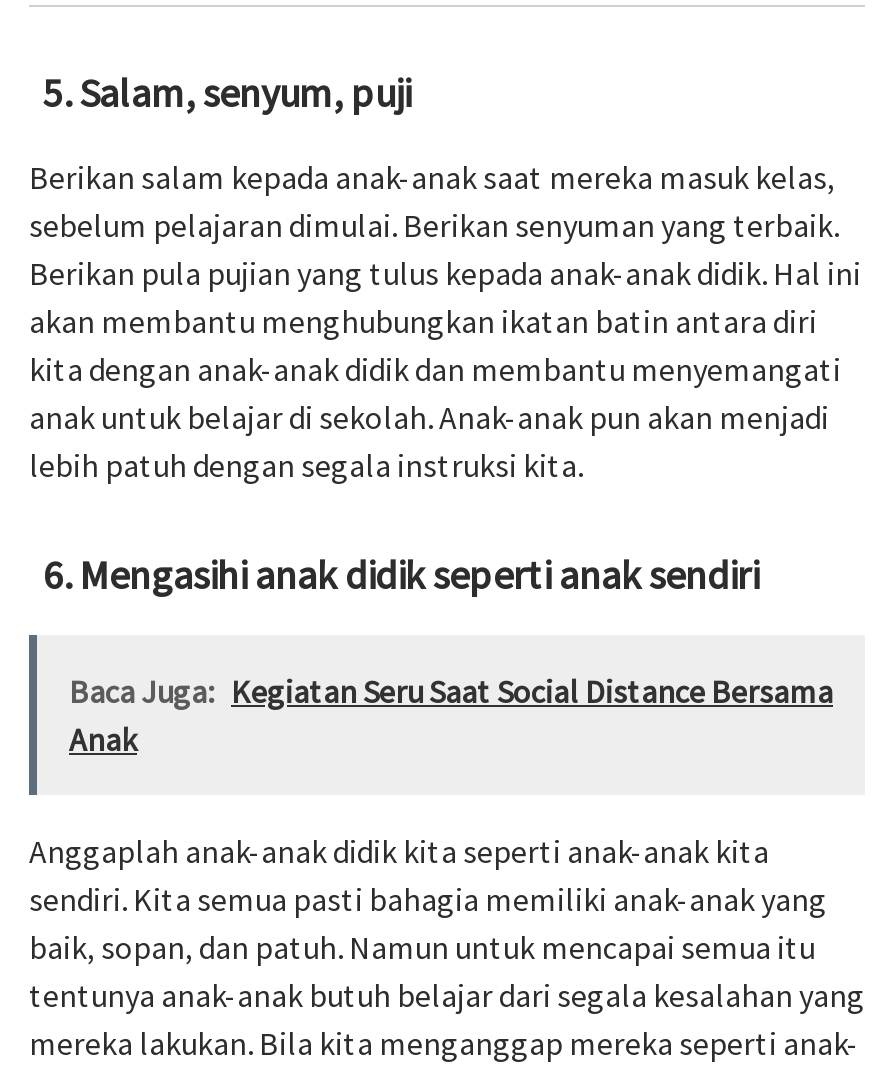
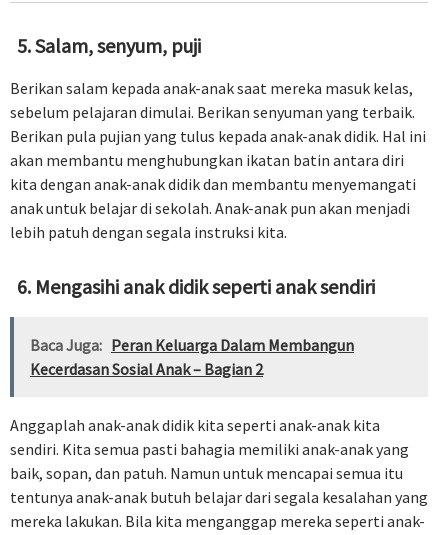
- Baca Juga: Kegiatan Seru Saat Social Distance Bersama
- Anak
+ Baca Juga: Peran Keluarga Dalam Membangun
+ Kecerdasan Sosial Anak – Bagian 2
